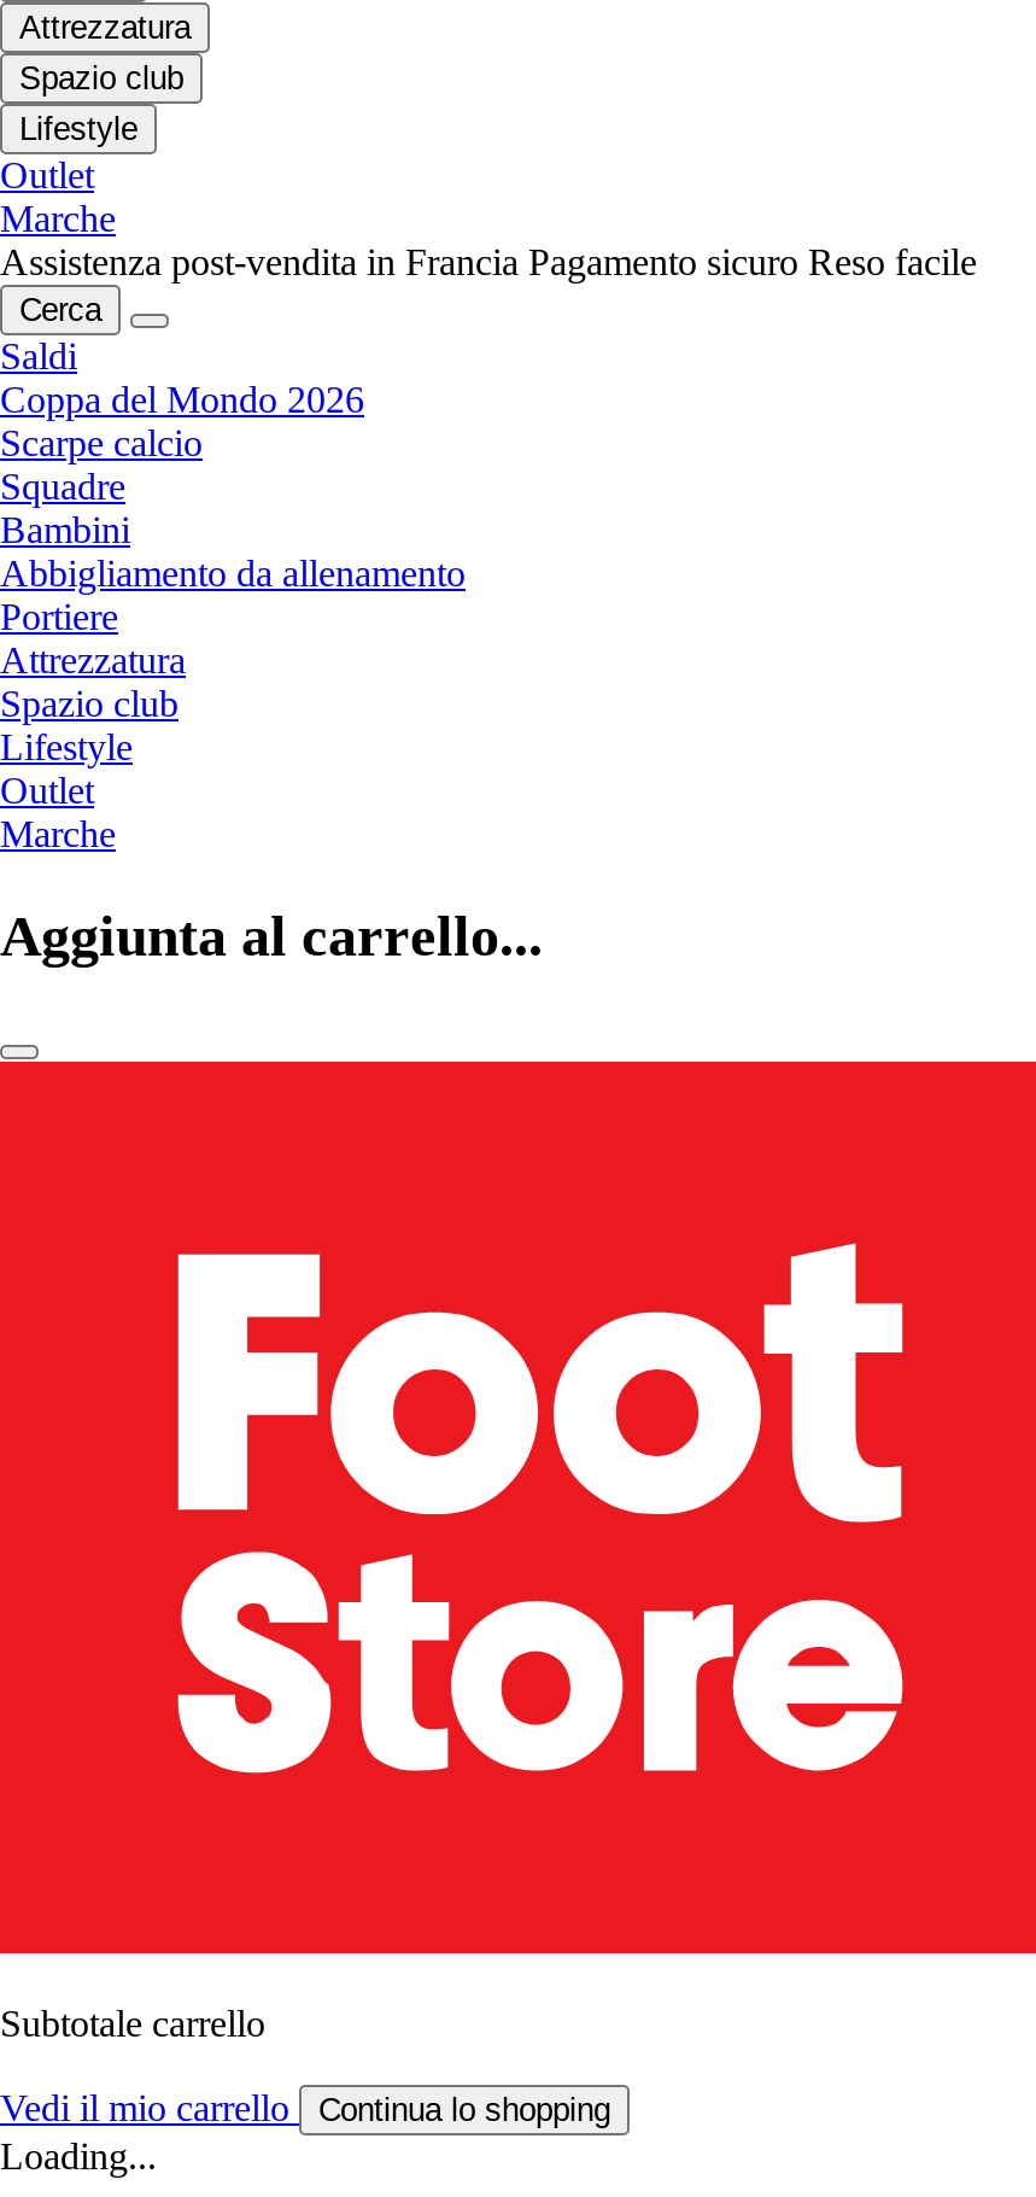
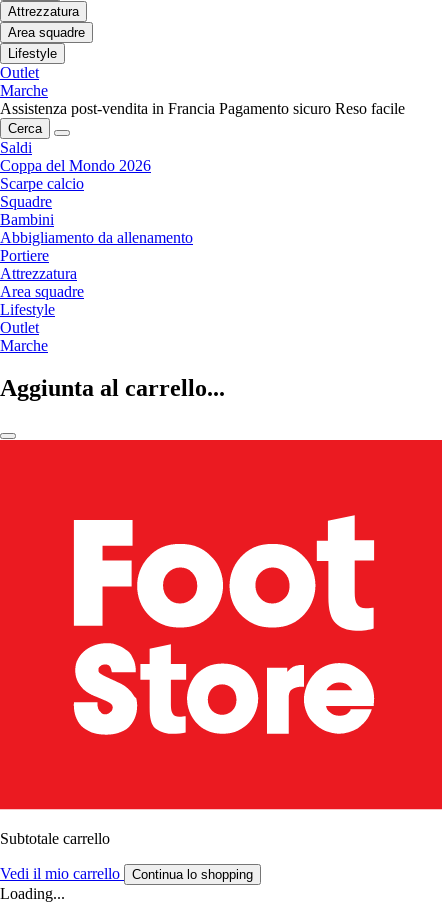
- Spazio club
+ Area squadre

- Spazio club
+ Area squadre
